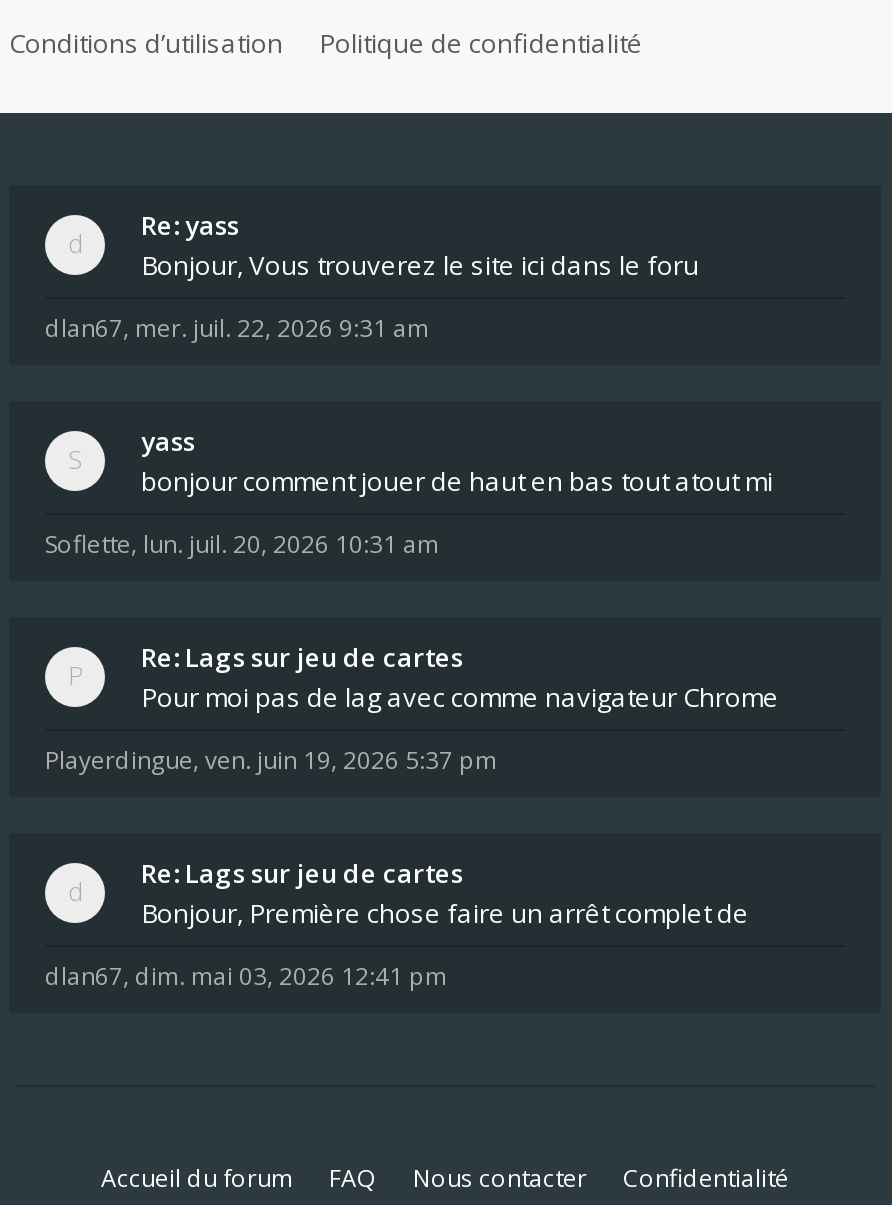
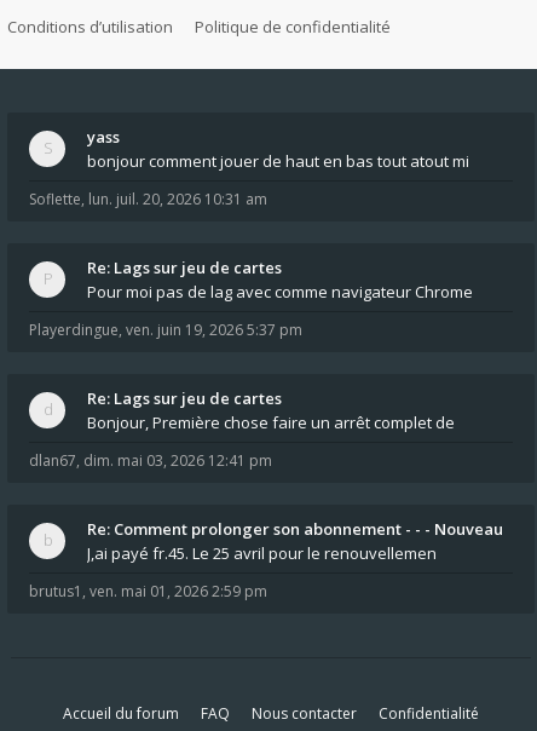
- Re: yass
- Bonjour, Vous trouverez le site ici dans le foru
- dlan67, mer. juil. 22, 2026 9:31 am

moved up: yass | bonjour comment jouer de haut en bas tout atout mi | Soflette, lun. juil. 20, 2026 10:31 am | ... | Bonjour, Première chose faire un arrêt complet de | dlan67, dim. mai 03, 2026 12:41 pm

+ Re: Comment prolonger son abonnement - - - Nouveau
+ J,ai payé fr.45. Le 25 avril pour le renouvellemen
+ brutus1, ven. mai 01, 2026 2:59 pm
